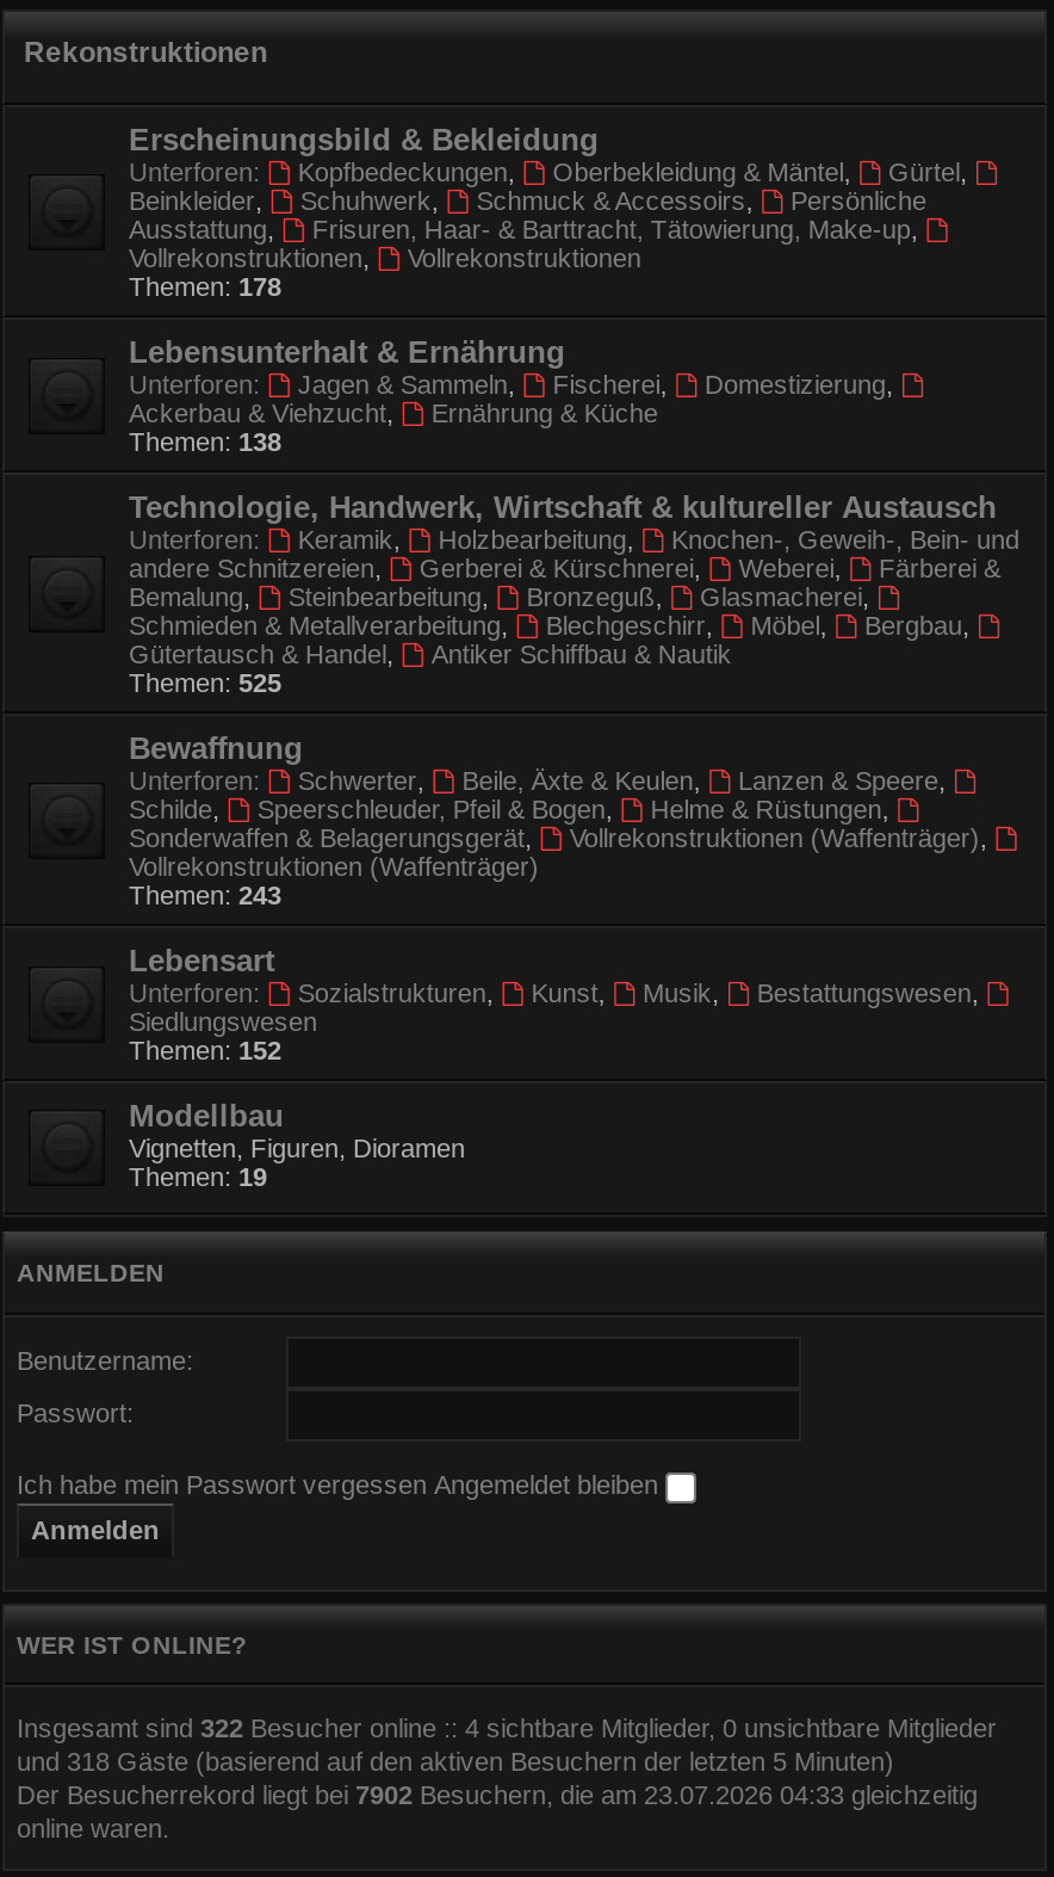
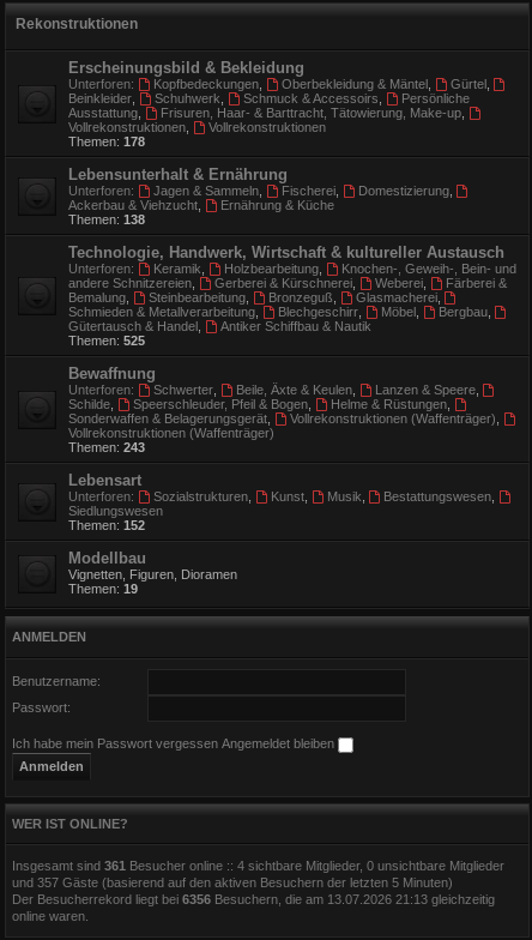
- Insgesamt sind 322 Besucher online :: 4 sichtbare Mitglieder, 0 unsichtbare Mitglieder
+ Insgesamt sind 361 Besucher online :: 4 sichtbare Mitglieder, 0 unsichtbare Mitglieder

- und 318 Gäste (basierend auf den aktiven Besuchern der letzten 5 Minuten)
+ und 357 Gäste (basierend auf den aktiven Besuchern der letzten 5 Minuten)

- Der Besucherrekord liegt bei 7902 Besuchern, die am 23.07.2026 04:33 gleichzeitig
+ Der Besucherrekord liegt bei 6356 Besuchern, die am 13.07.2026 21:13 gleichzeitig
